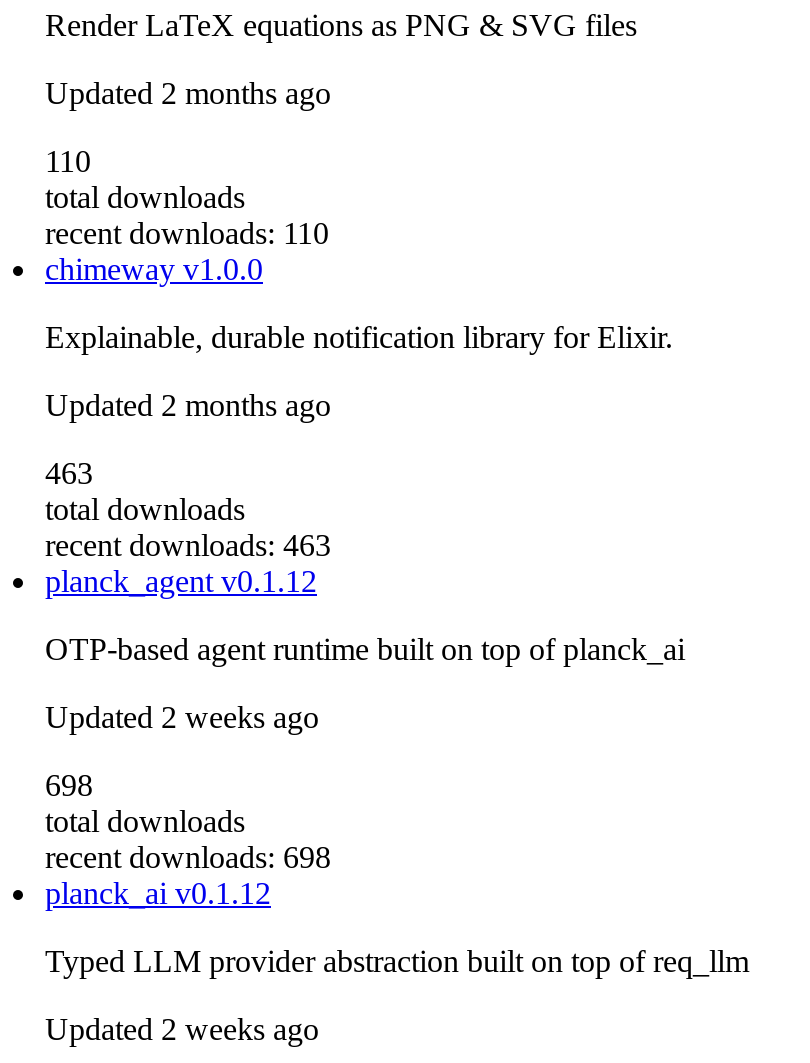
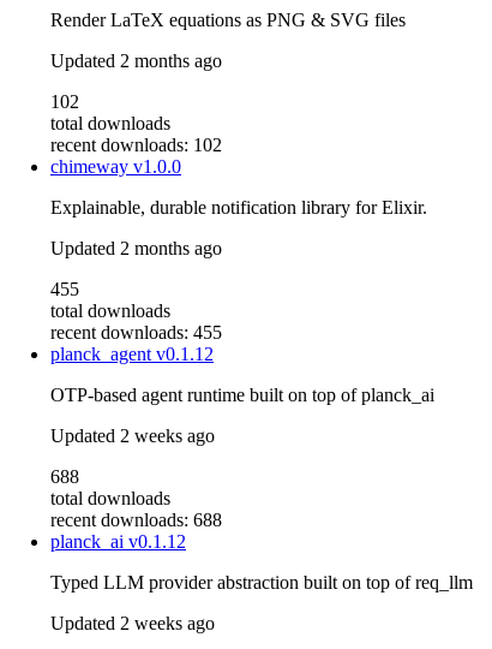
- 110
+ 102

- recent downloads: 110
+ recent downloads: 102

- 463
+ 455

- recent downloads: 463
+ recent downloads: 455

- 698
+ 688

- recent downloads: 698
+ recent downloads: 688
